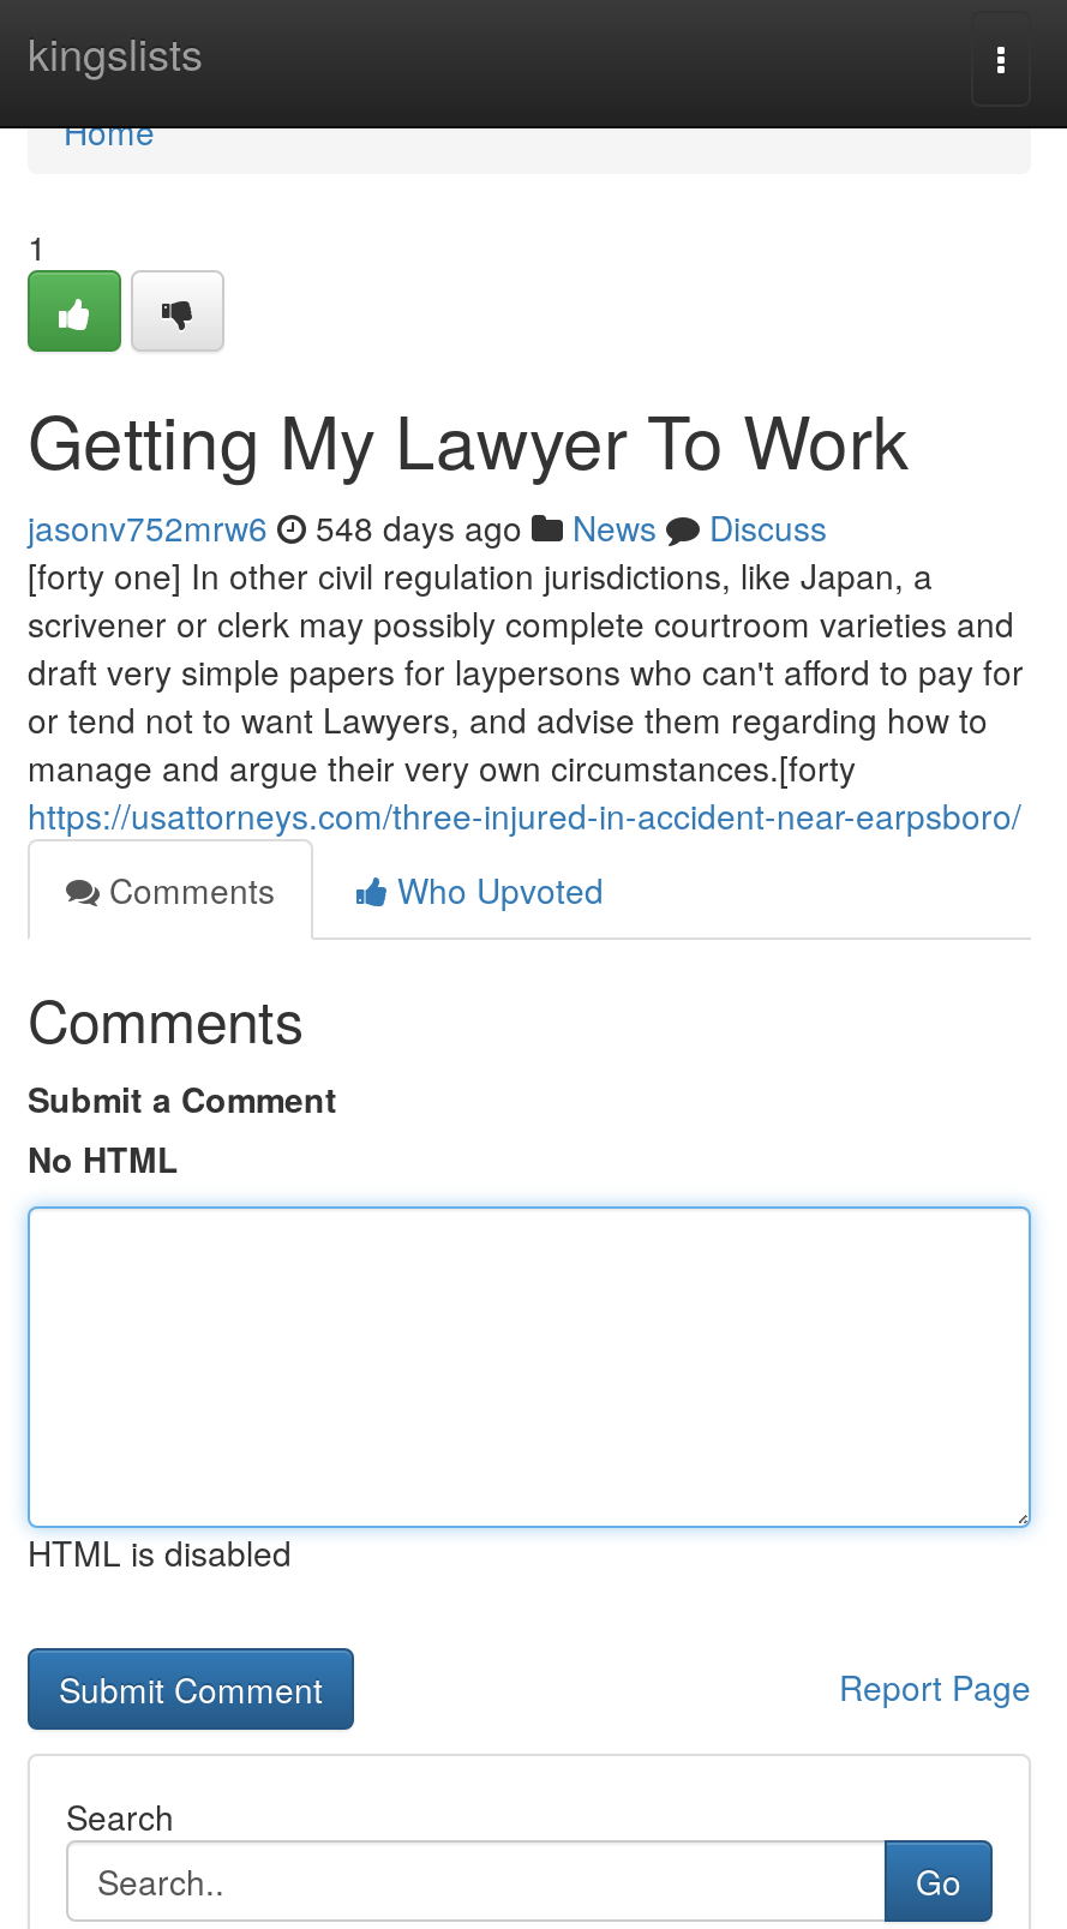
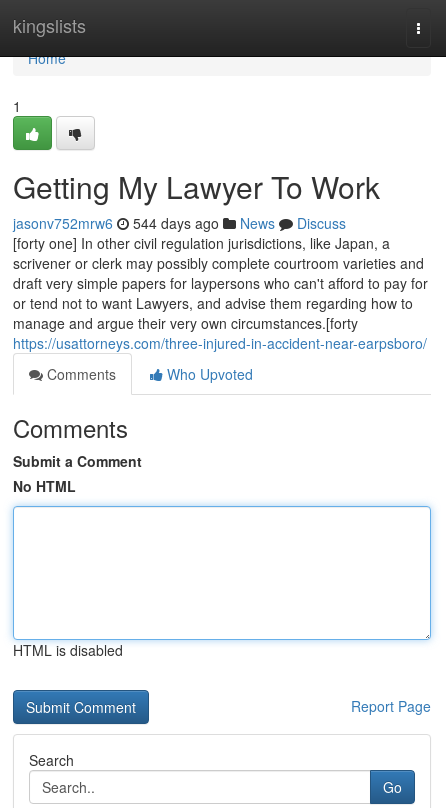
- jasonv752mrw6 548 days ago News Discuss
+ jasonv752mrw6 544 days ago News Discuss
